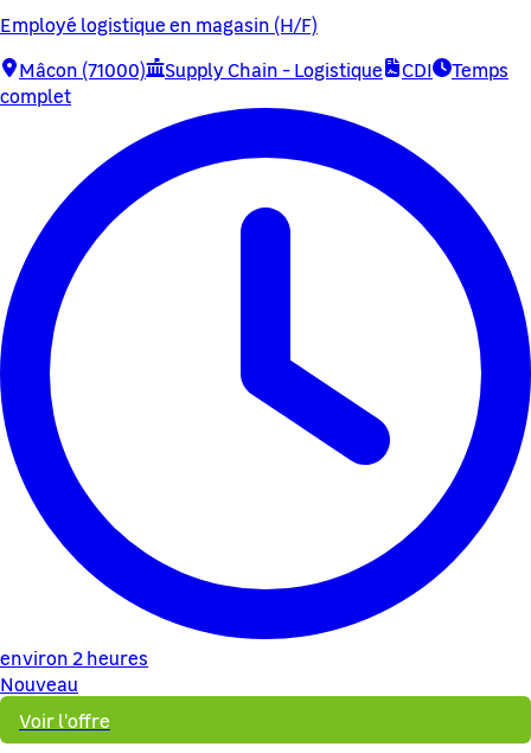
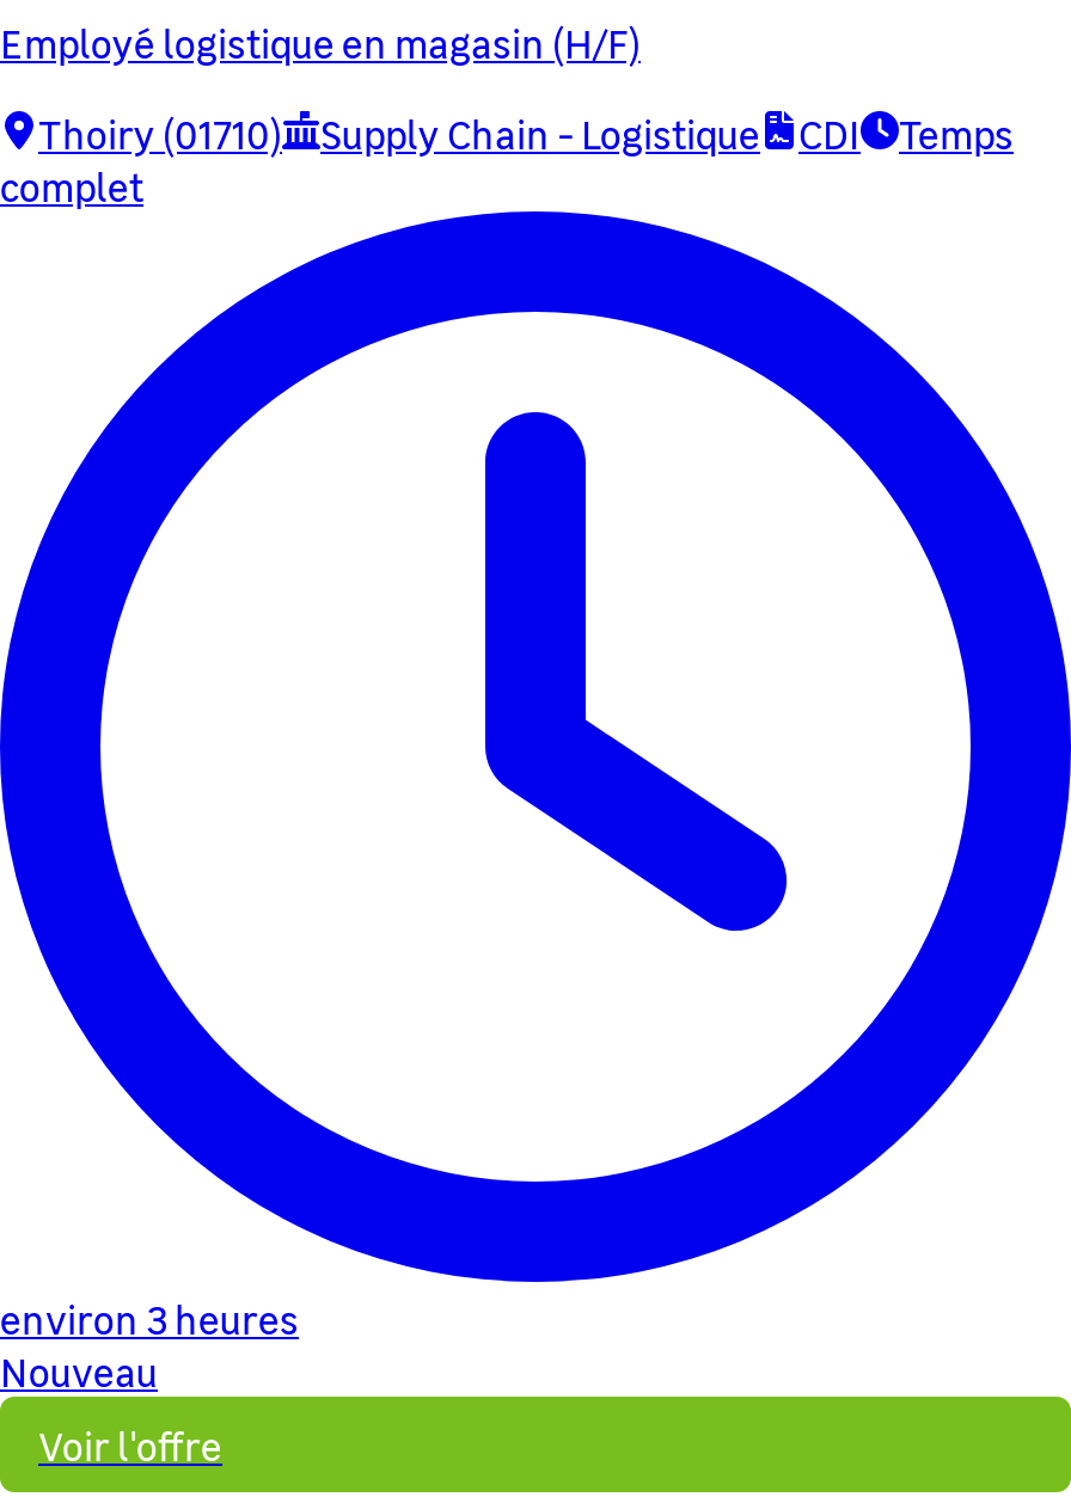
- Mâcon (71000) Supply Chain - Logistique CDI Temps
+ Thoiry (01710) Supply Chain - Logistique CDI Temps

- environ 2 heures
+ environ 3 heures
